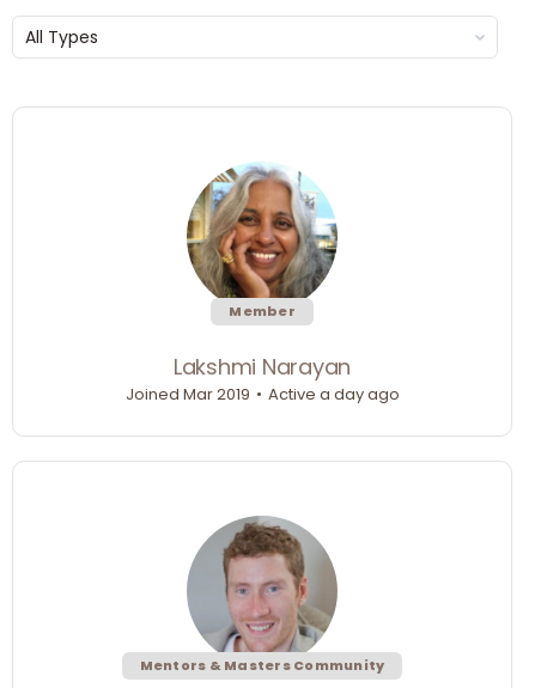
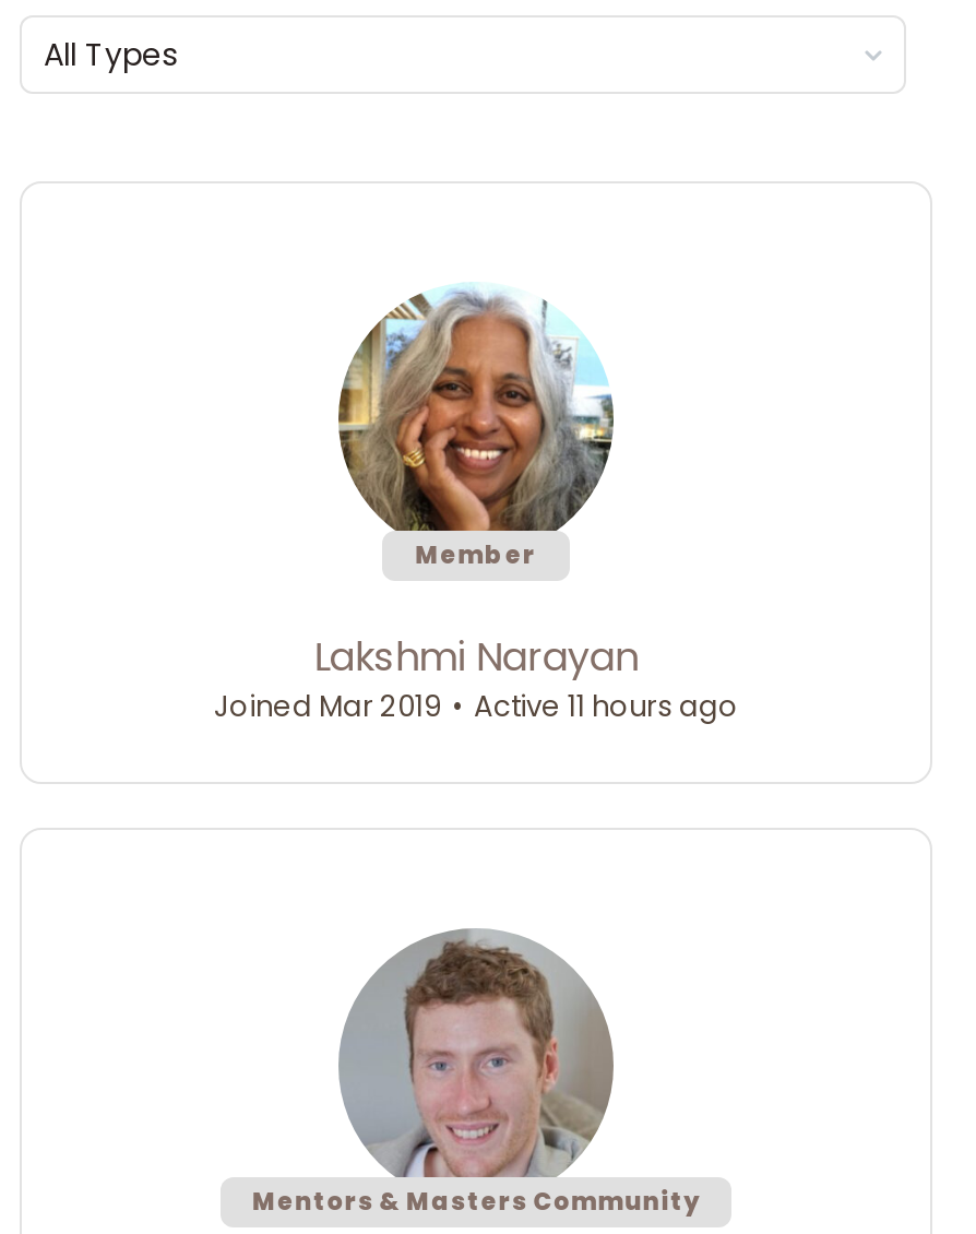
- Joined Mar 2019 • Active a day ago
+ Joined Mar 2019 • Active 11 hours ago
